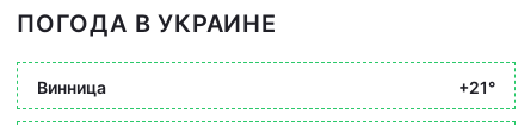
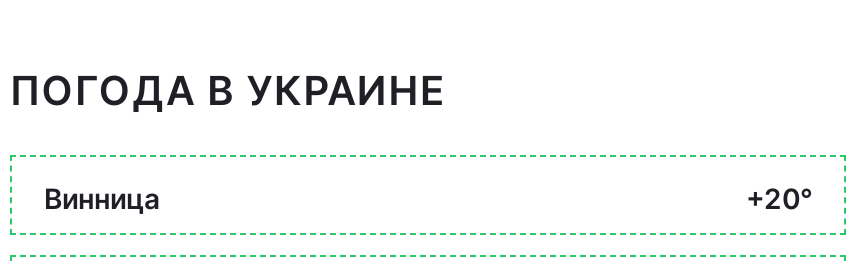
- +21°
+ +20°
